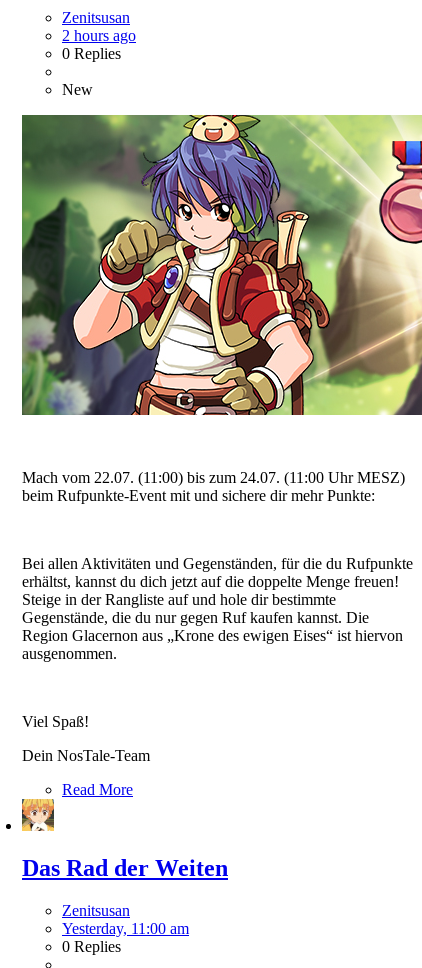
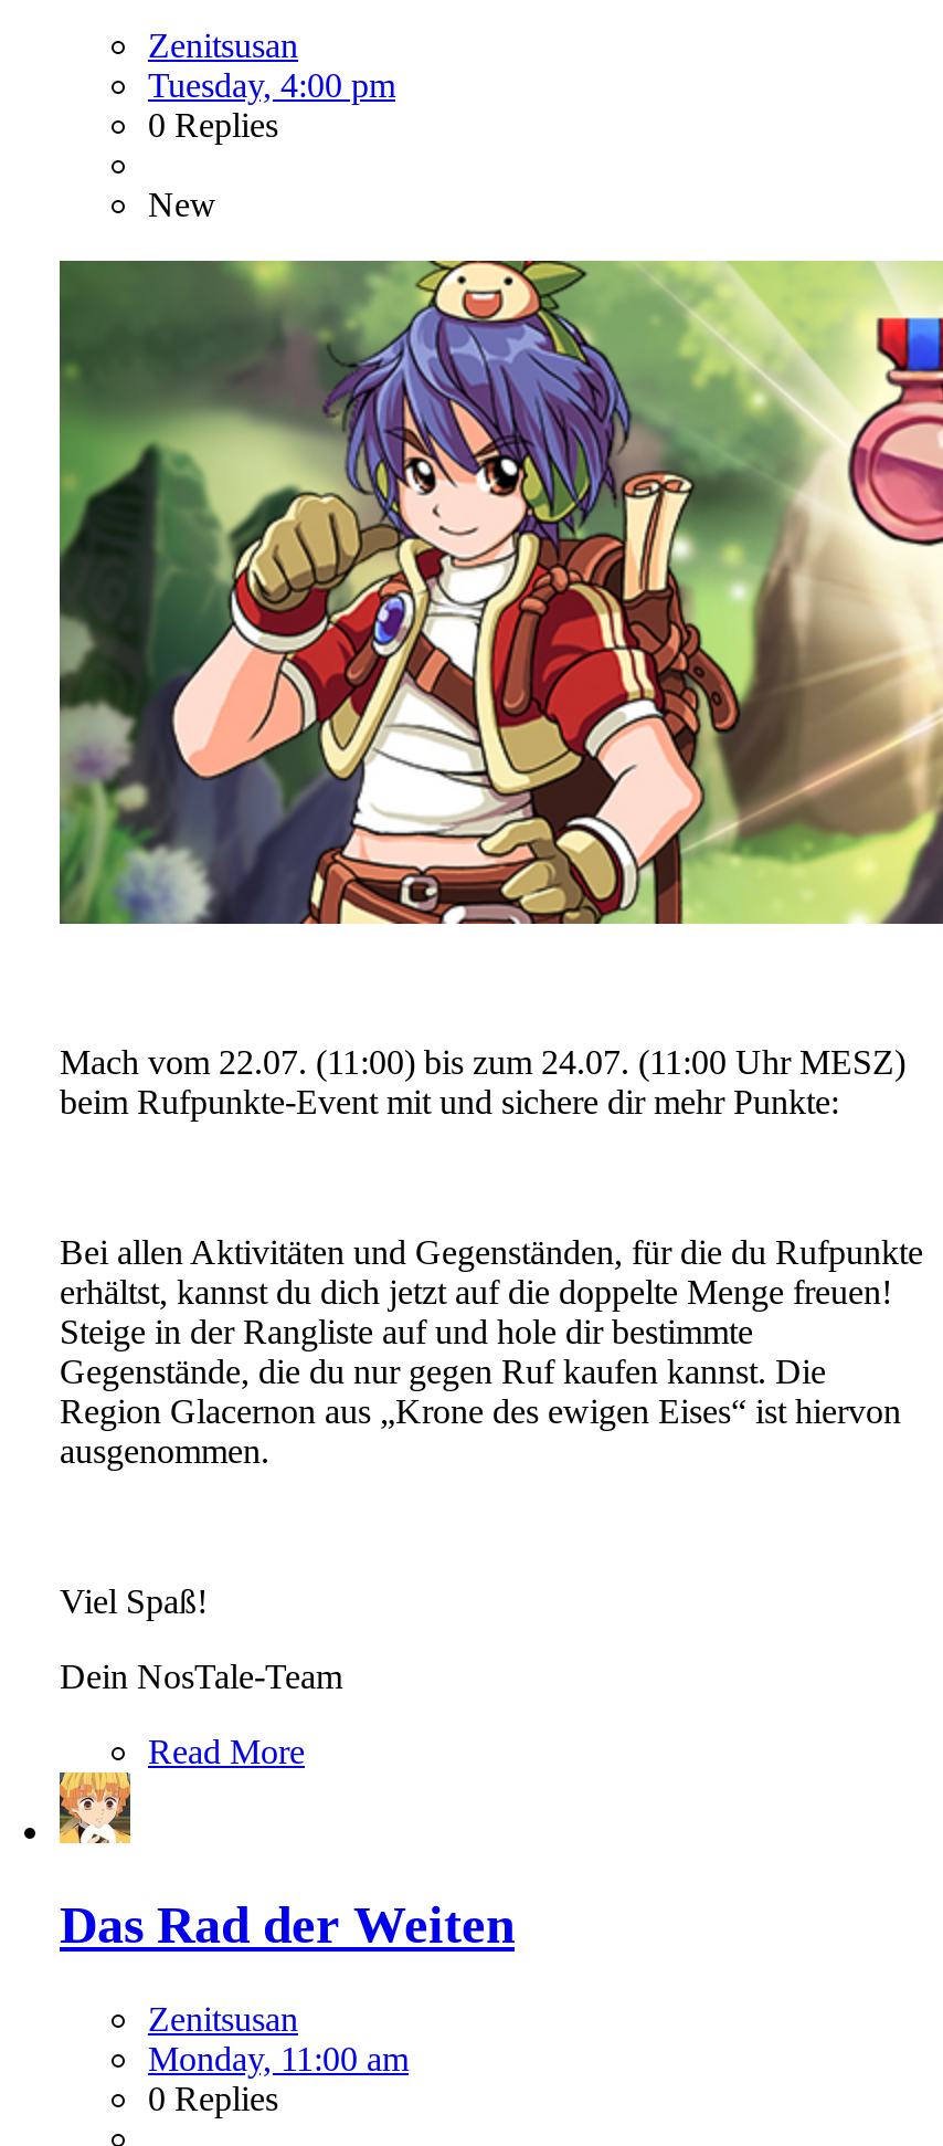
- 2 hours ago
+ Tuesday, 4:00 pm

- Yesterday, 11:00 am
+ Monday, 11:00 am
